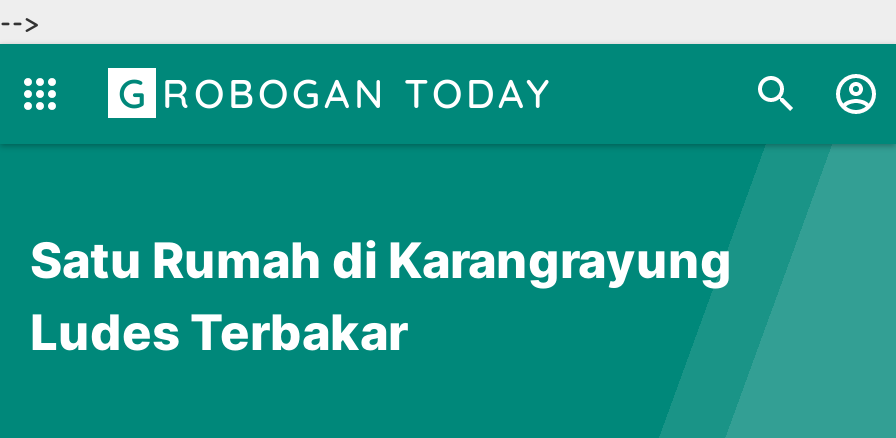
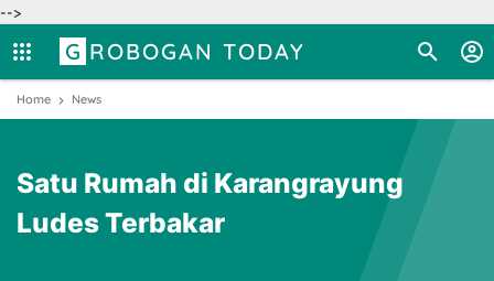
+ Home
+ News
